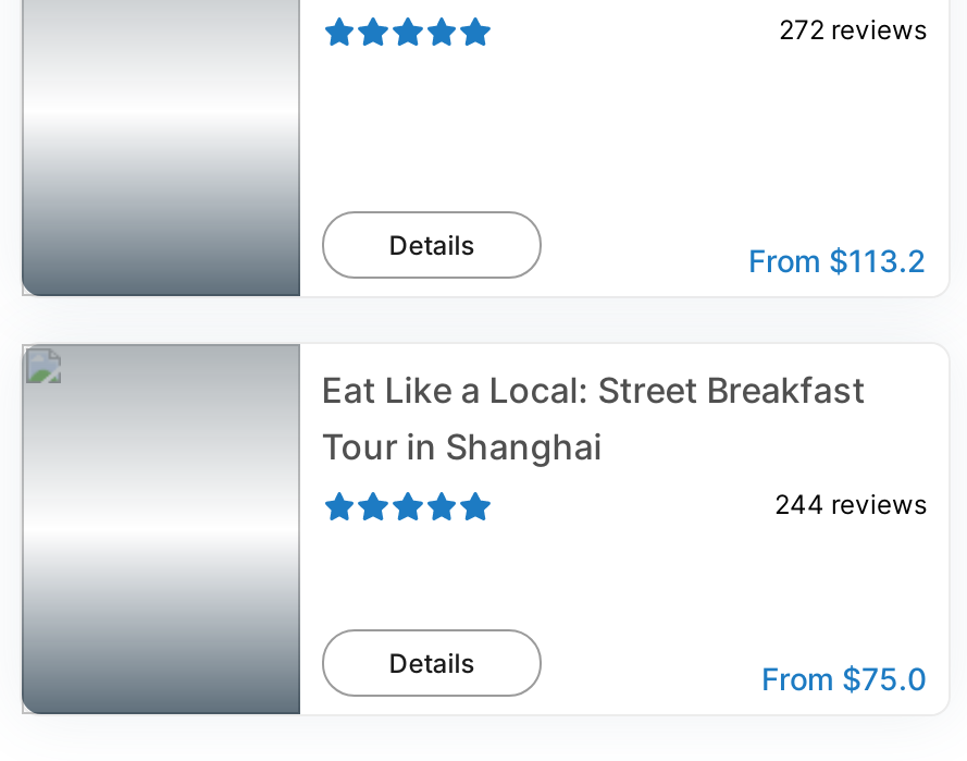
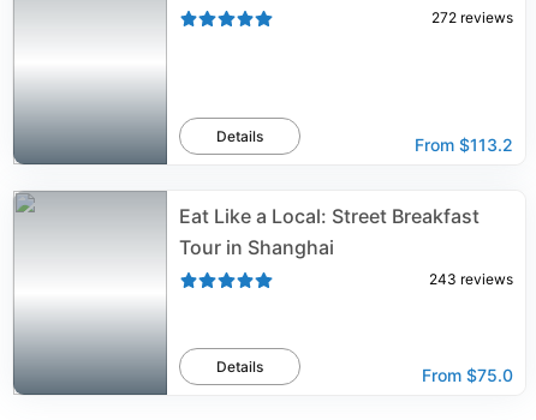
- 244 reviews
+ 243 reviews
